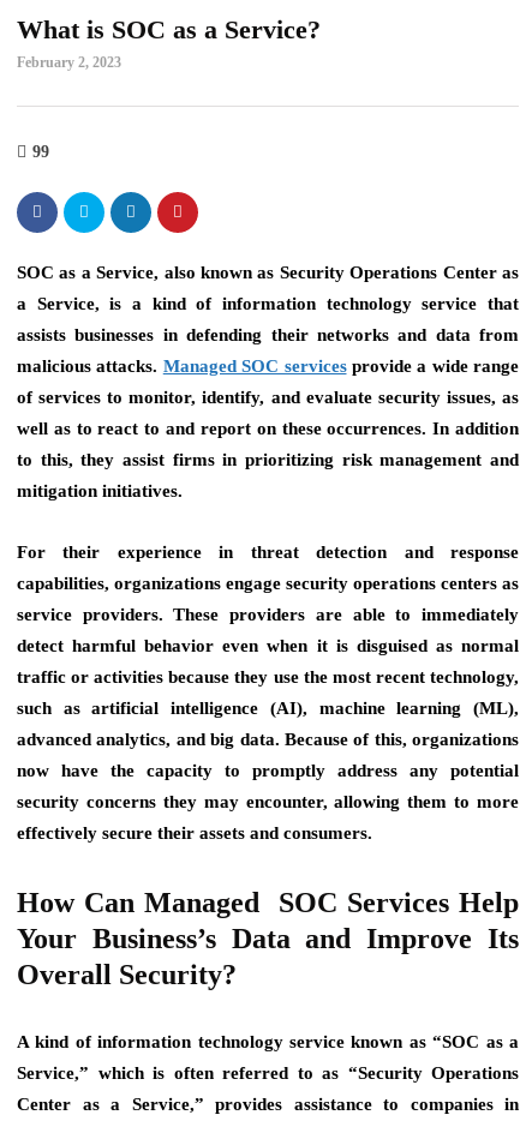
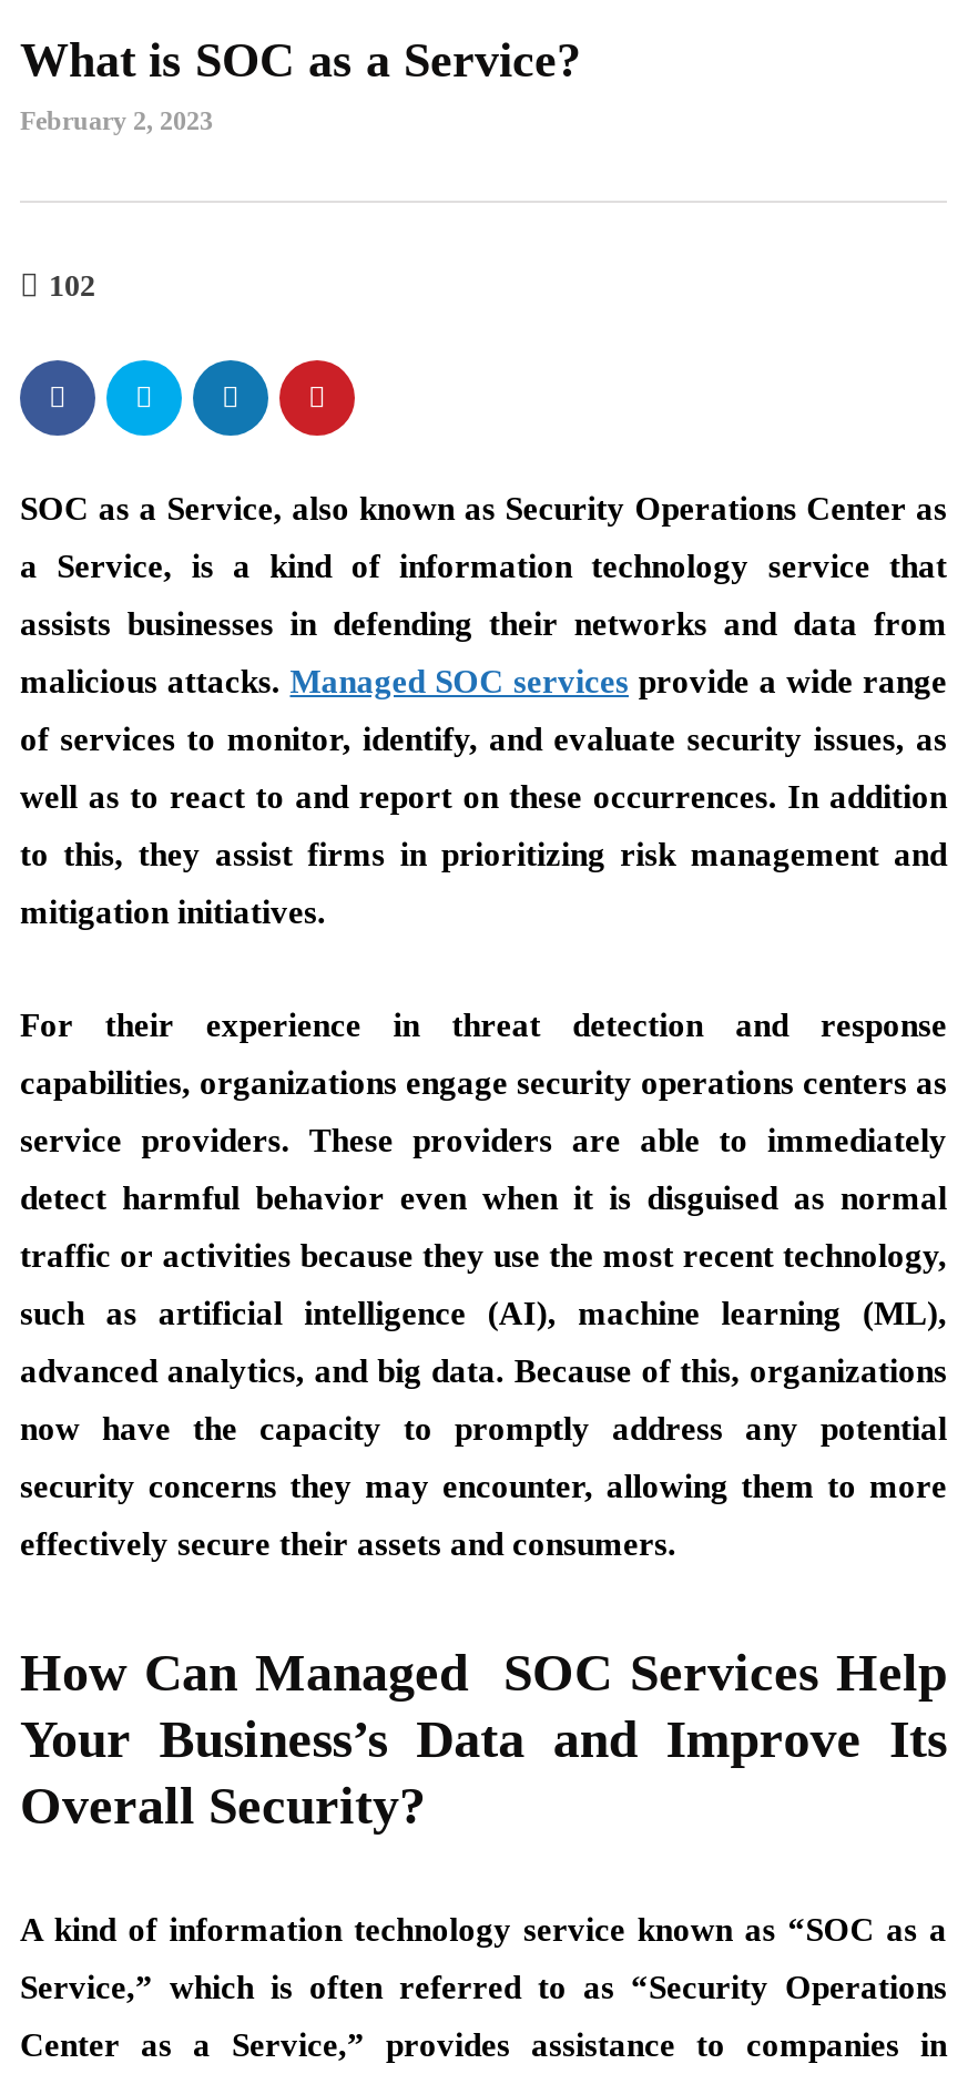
- 99
+ 102
